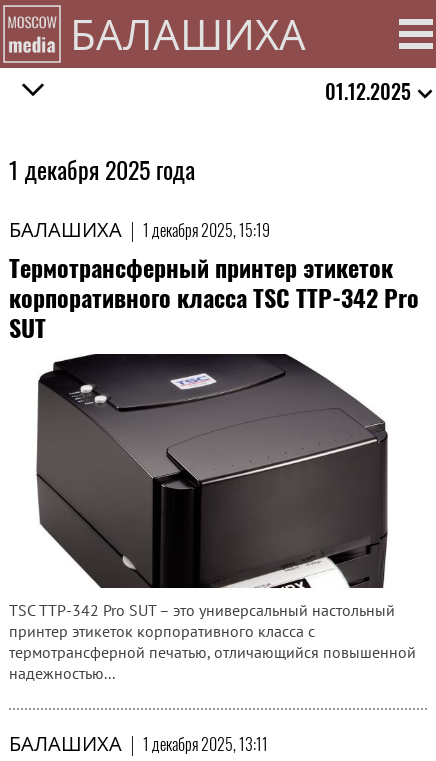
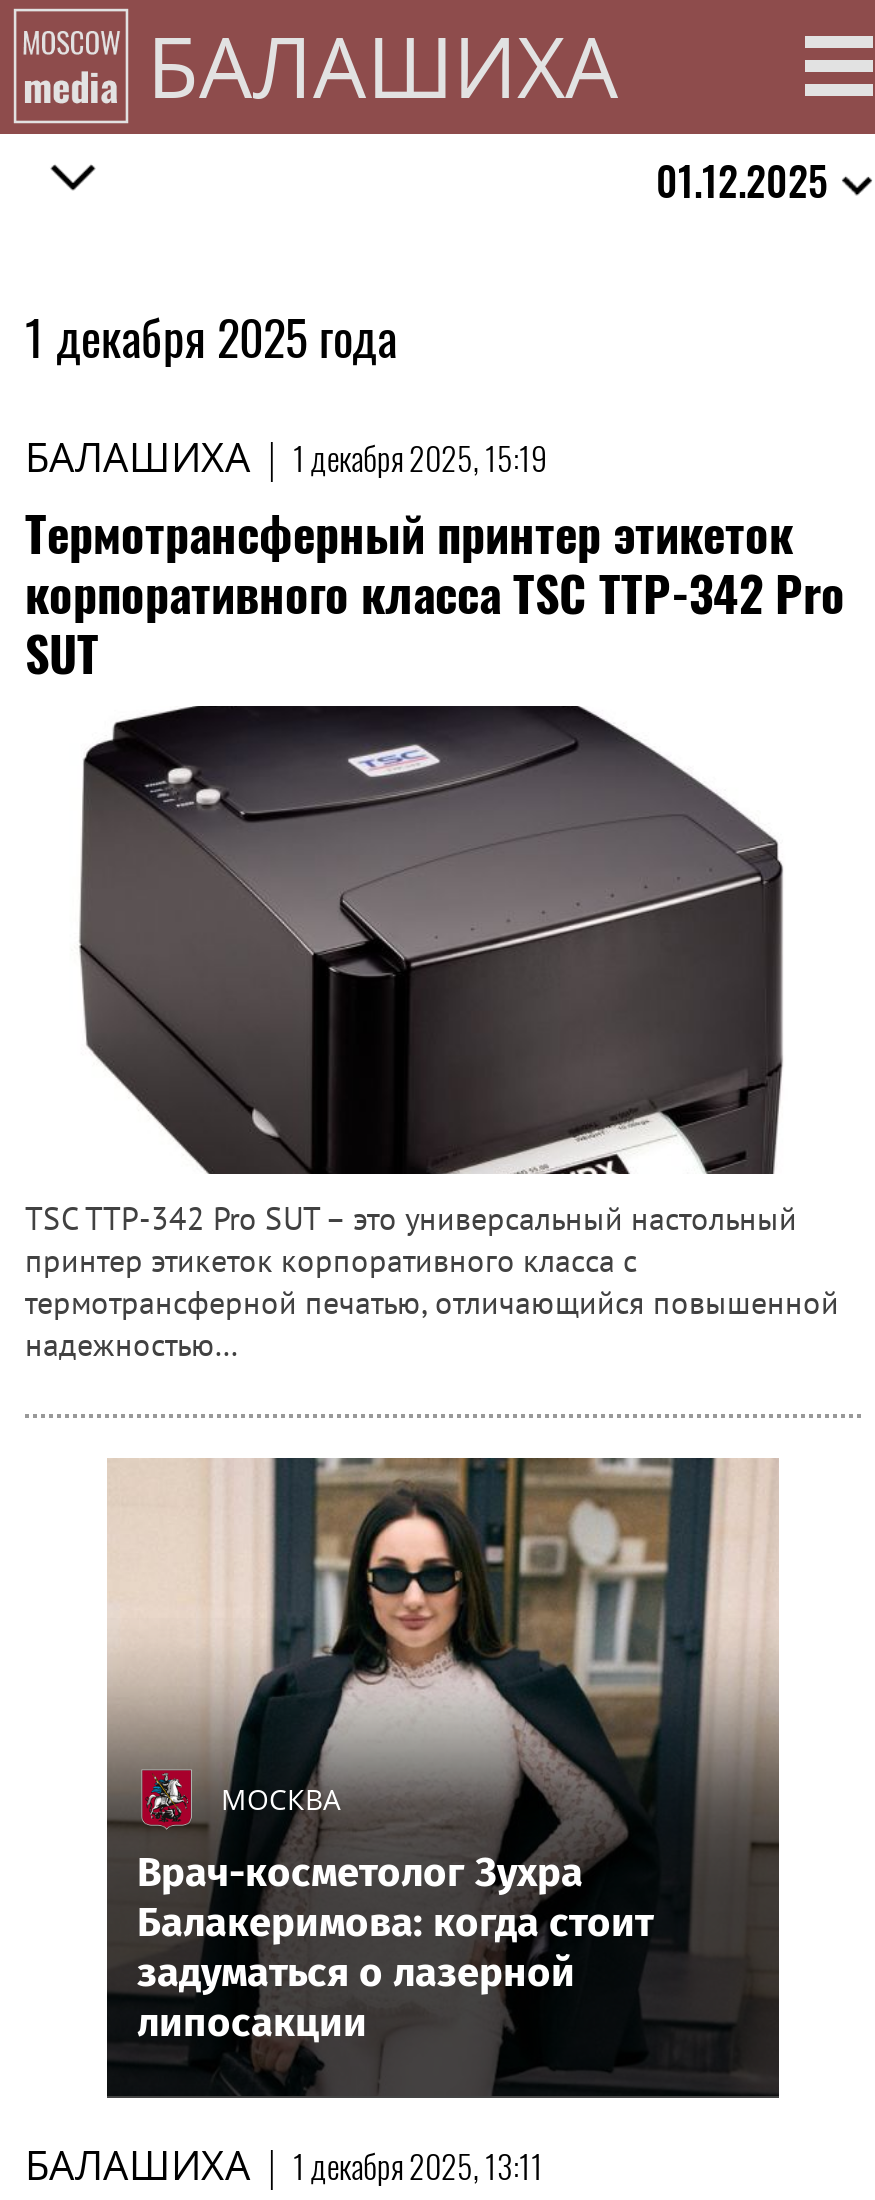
+ [image]
+ МОСКВА
+ Врач-косметолог Зухра
+ Балакеримова: когда стоит
+ задуматься о лазерной
+ липосакции
